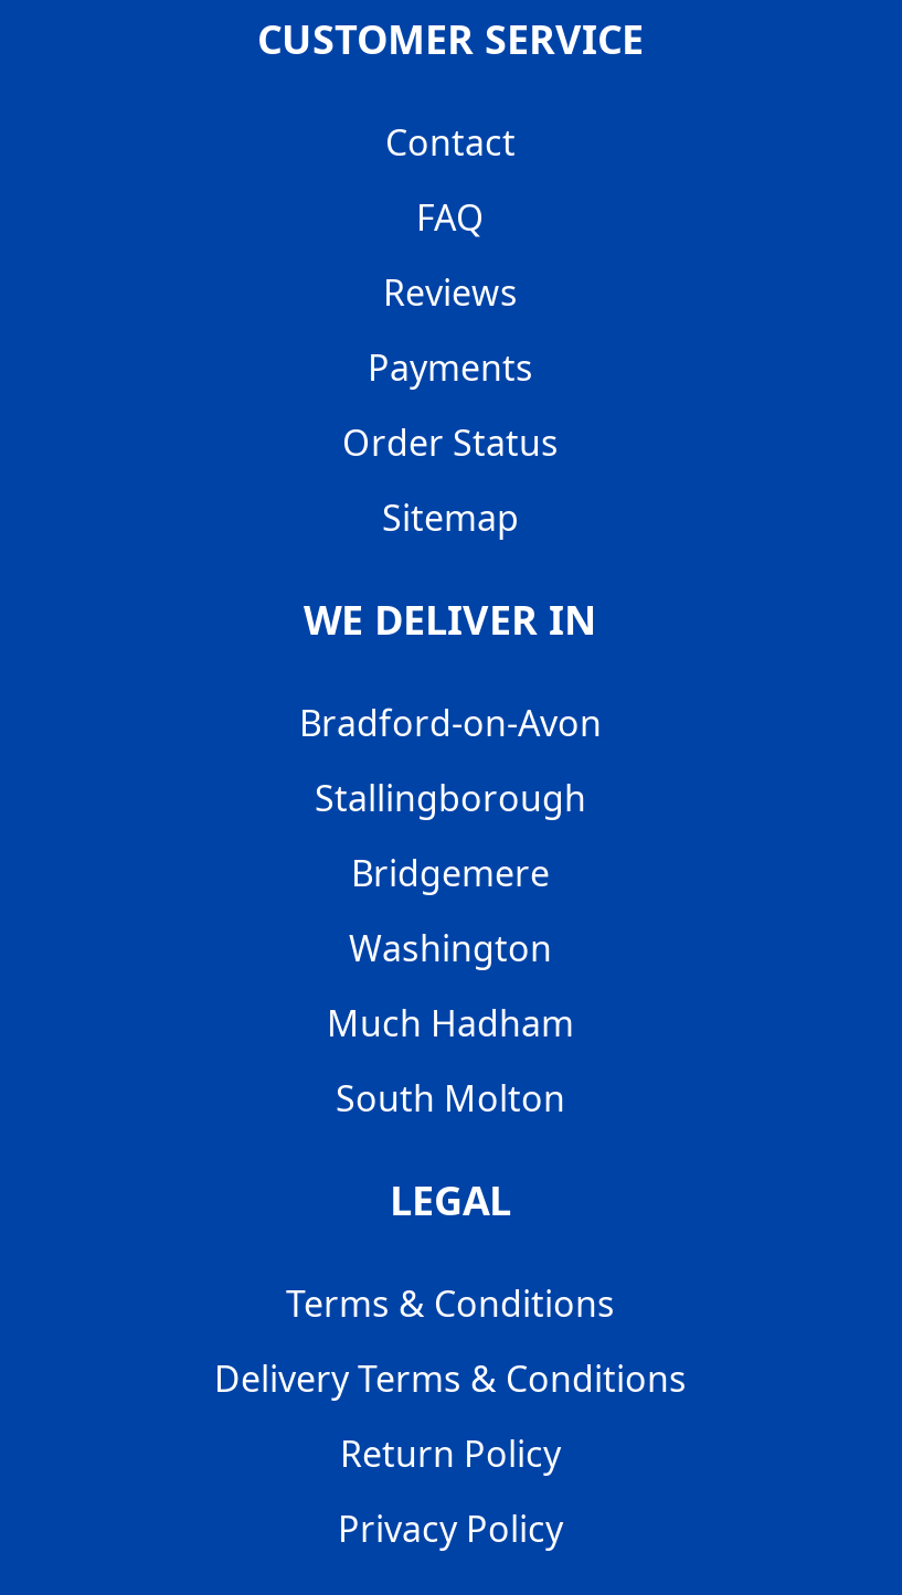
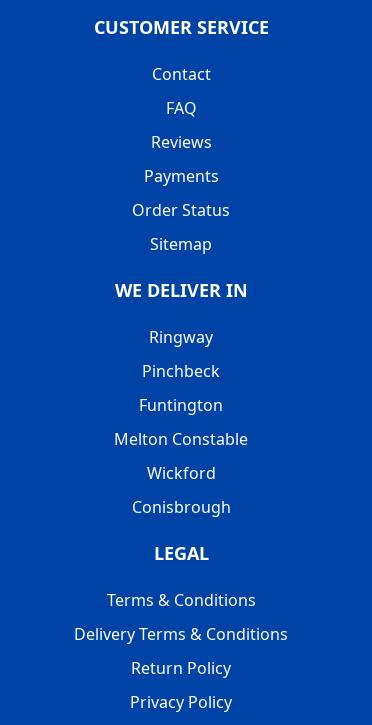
- Bradford-on-Avon
+ Ringway

- Stallingborough
+ Pinchbeck

- Bridgemere
+ Funtington

- Washington
+ Melton Constable

- Much Hadham
+ Wickford

- South Molton
+ Conisbrough
